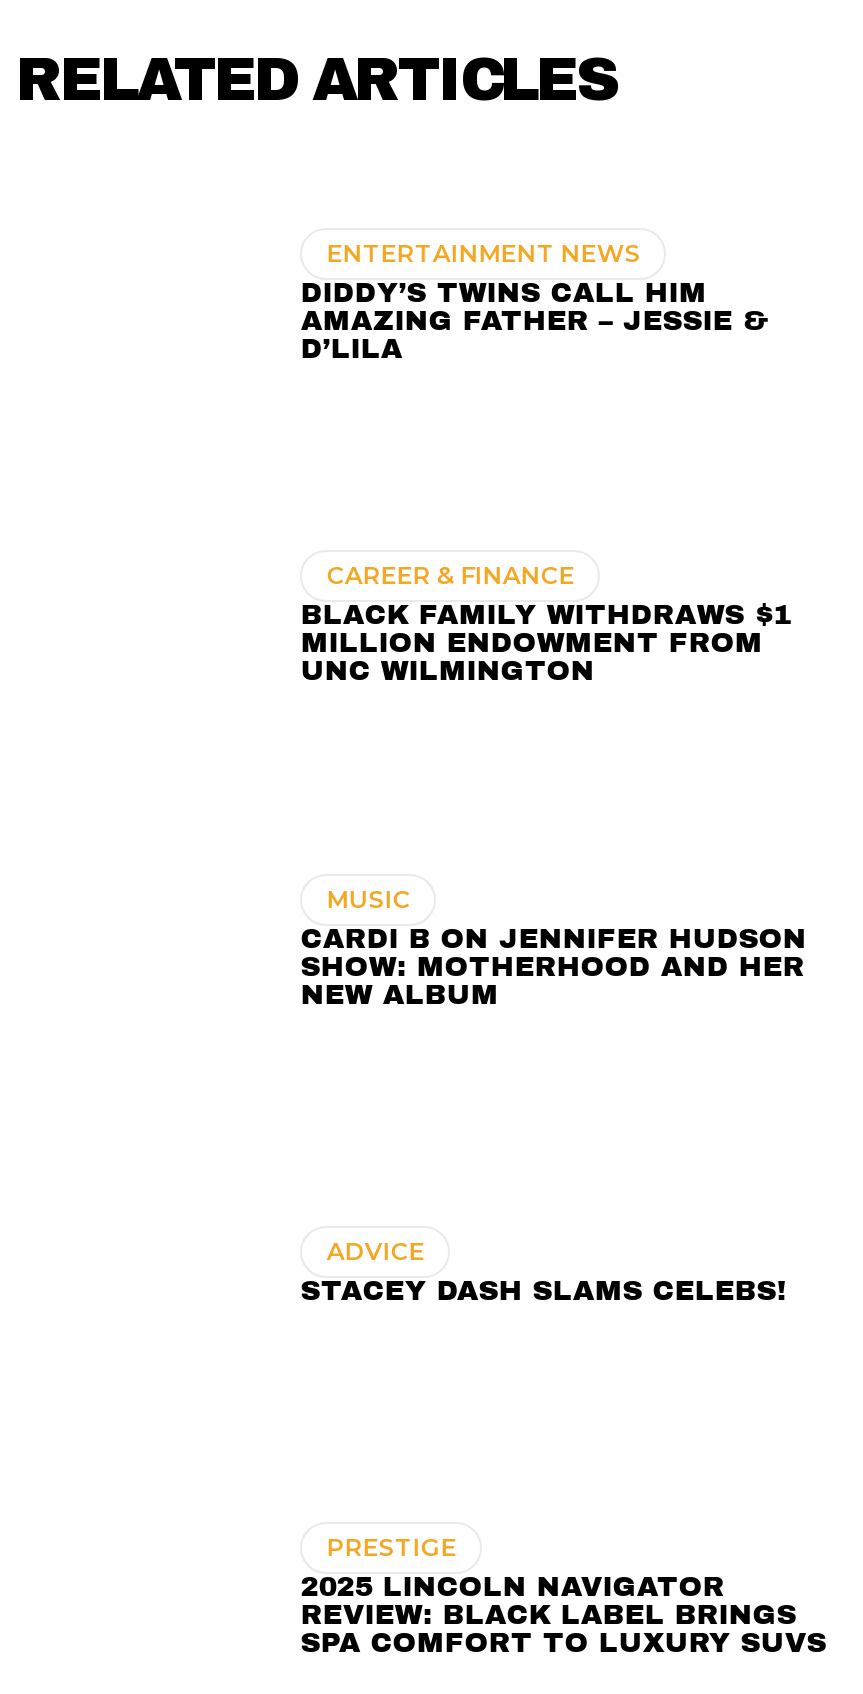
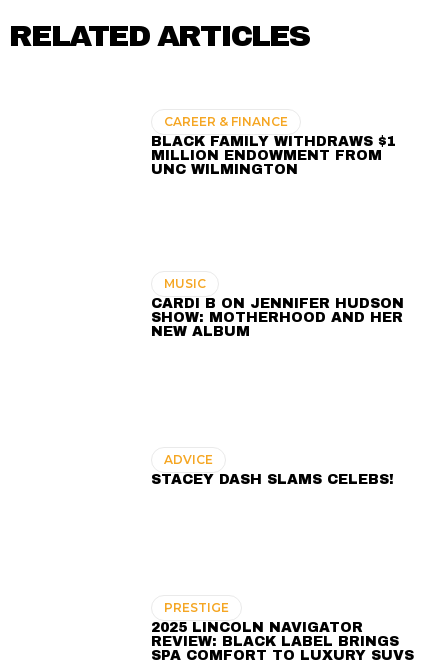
- ENTERTAINMENT NEWS
- DIDDY’S TWINS CALL HIM
- AMAZING FATHER – JESSIE &
- D’LILA
